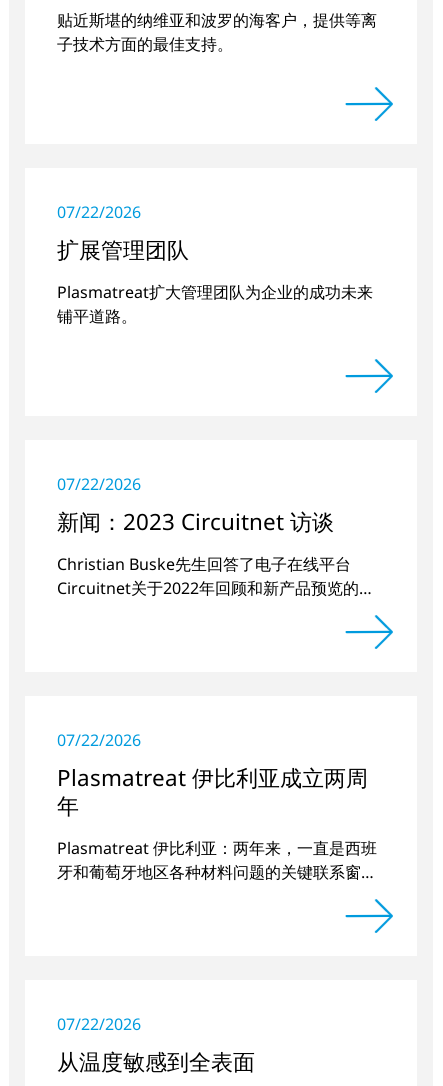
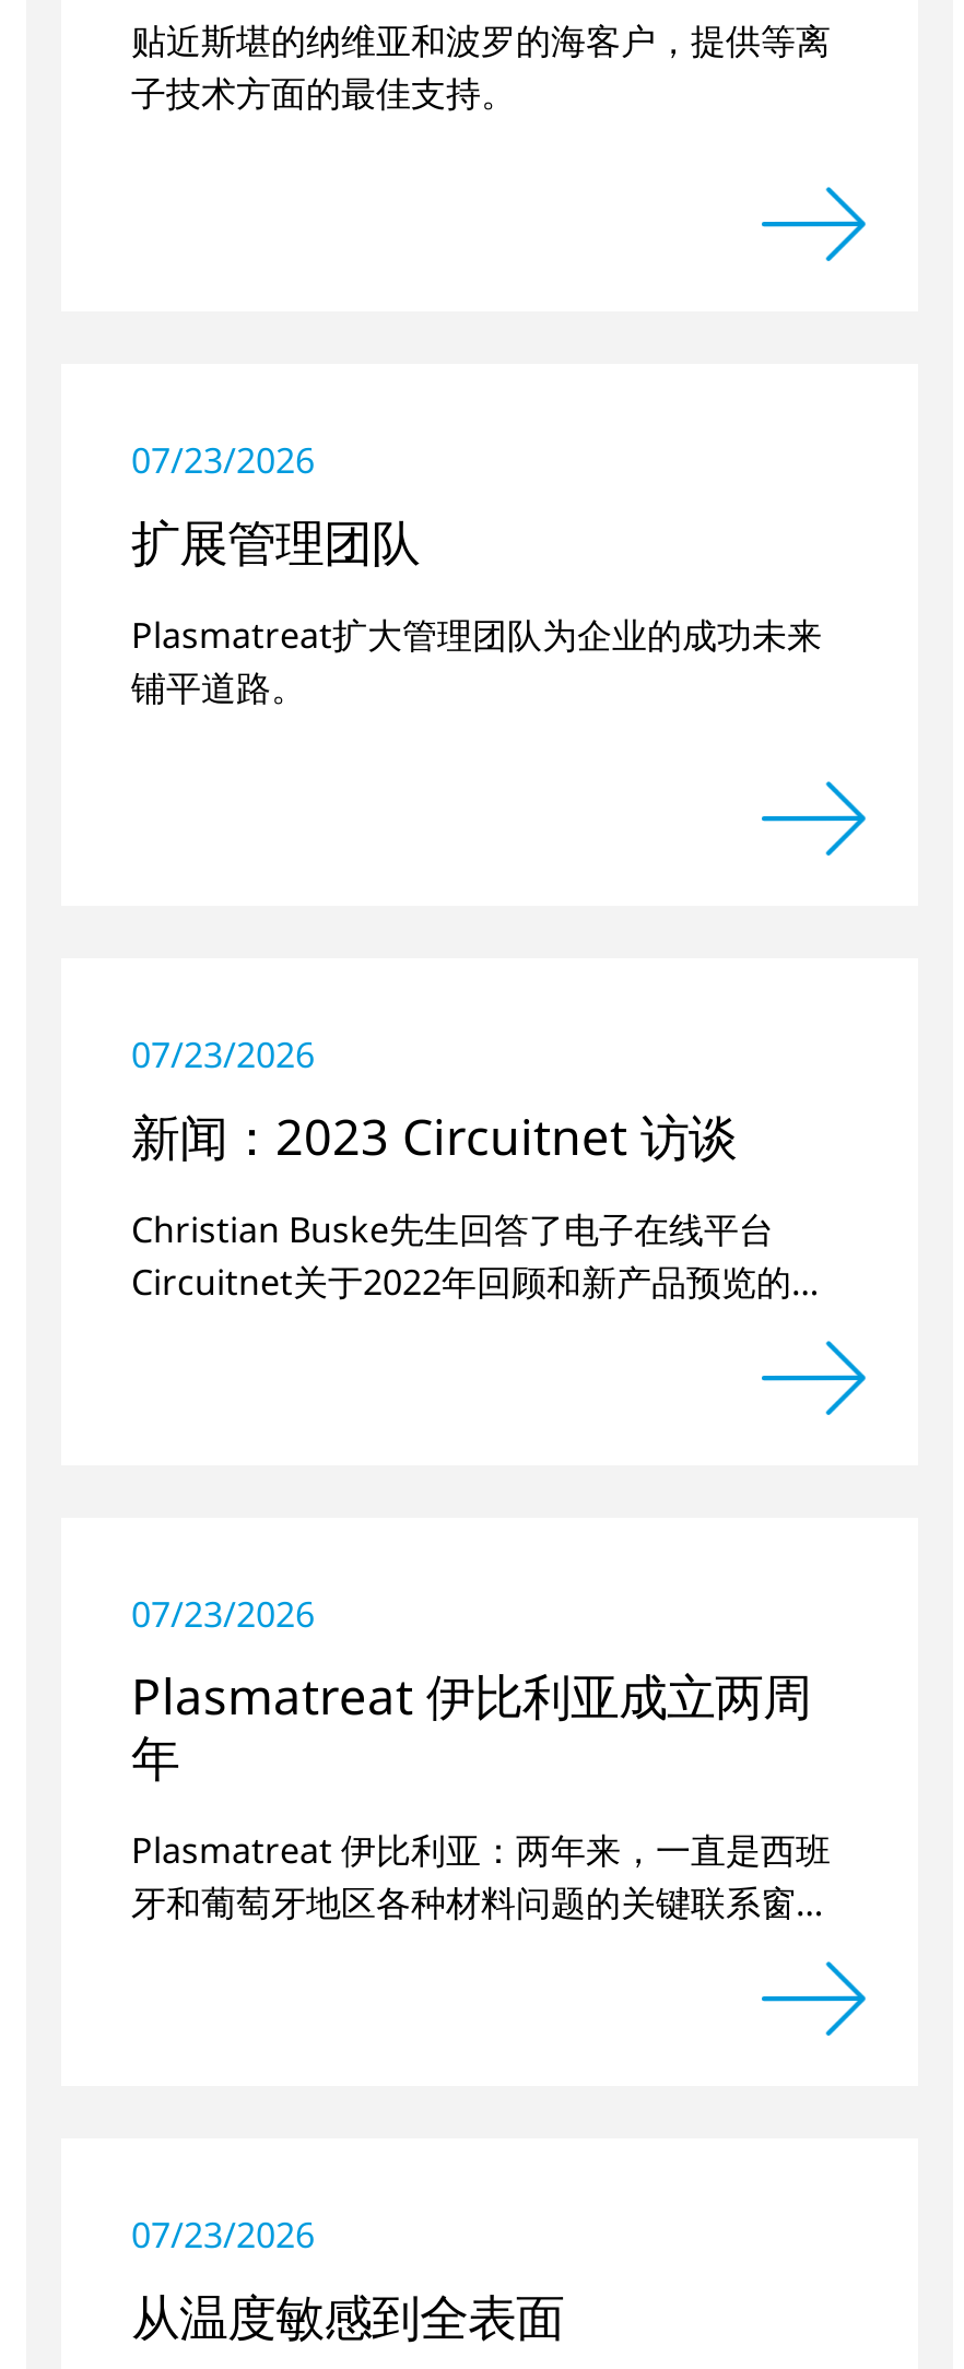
- 07/22/2026
+ 07/23/2026

- 07/22/2026
+ 07/23/2026

- 07/22/2026
+ 07/23/2026

- 07/22/2026
+ 07/23/2026
